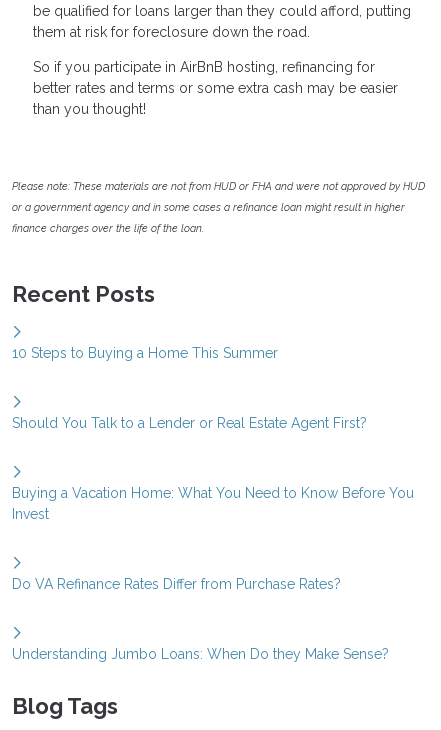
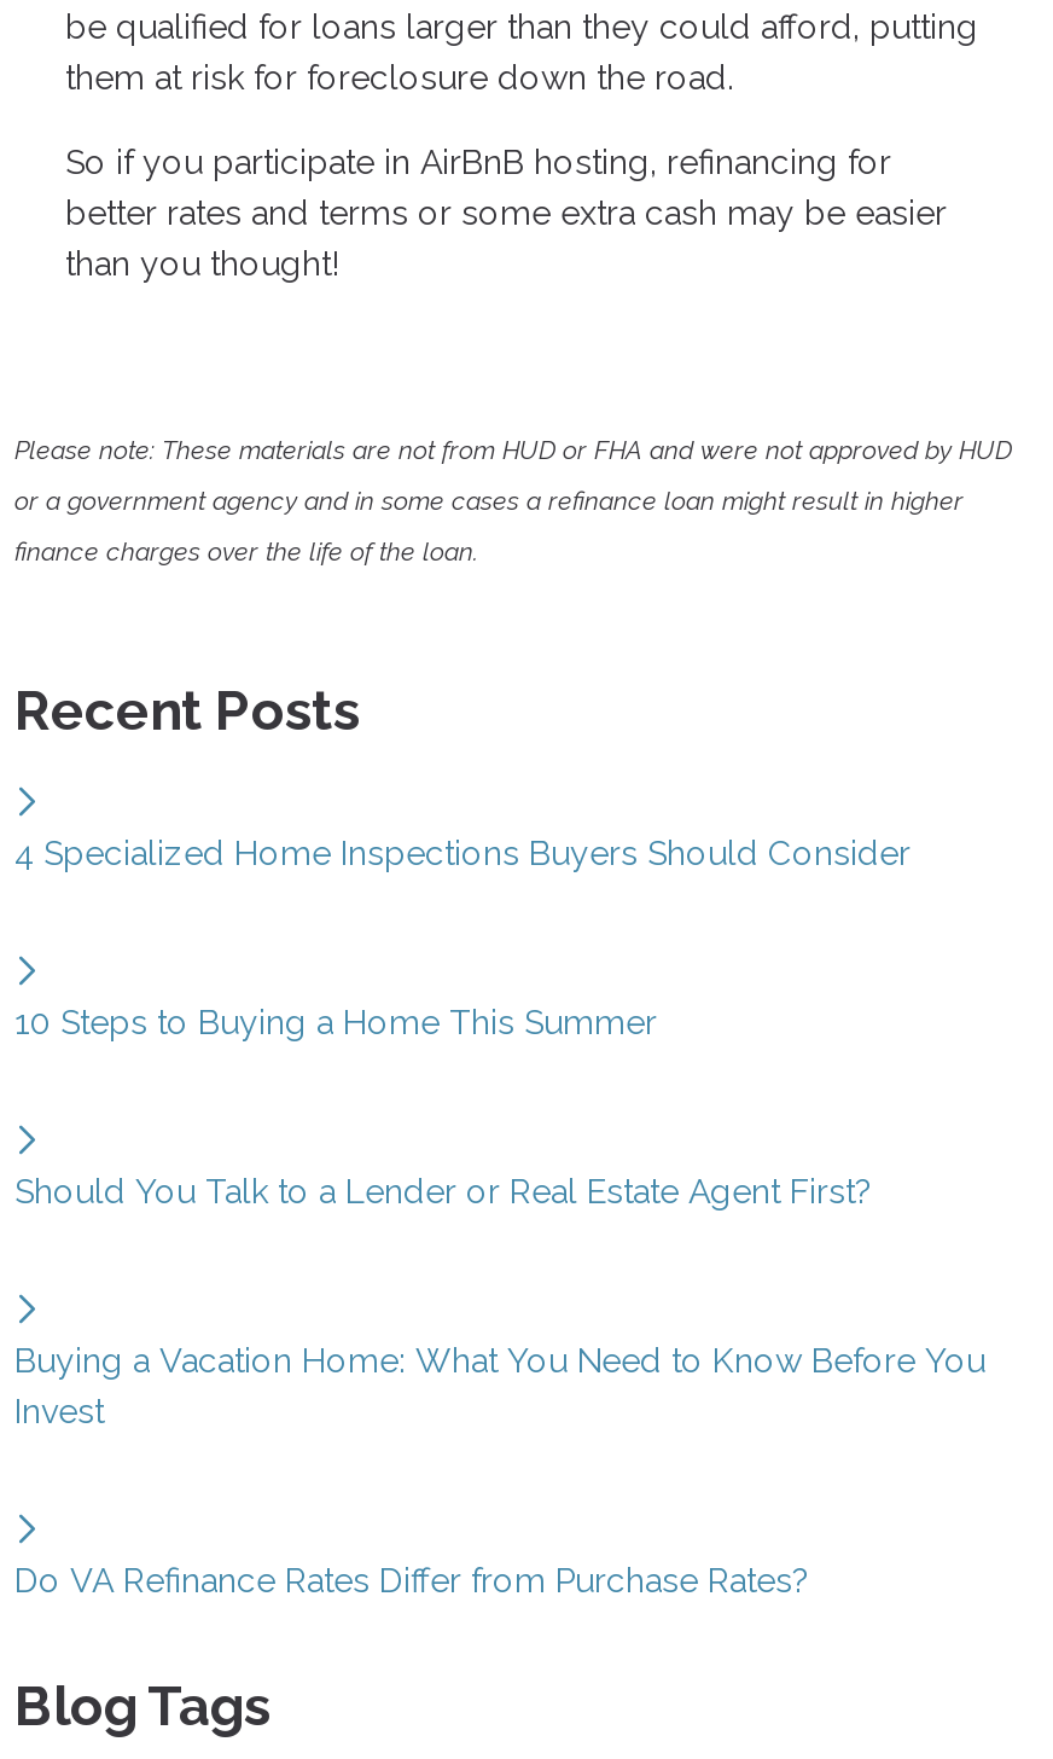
+ 4 Specialized Home Inspections Buyers Should Consider

moved down: 10 Steps to Buying a Home This Summer | Should You Talk to a Lender or Real Estate Agent First? | Buying a Vacation Home: What You Need to Know Before You | Invest | Do VA Refinance Rates Differ from Purchase Rates?

- Understanding Jumbo Loans: When Do they Make Sense?
